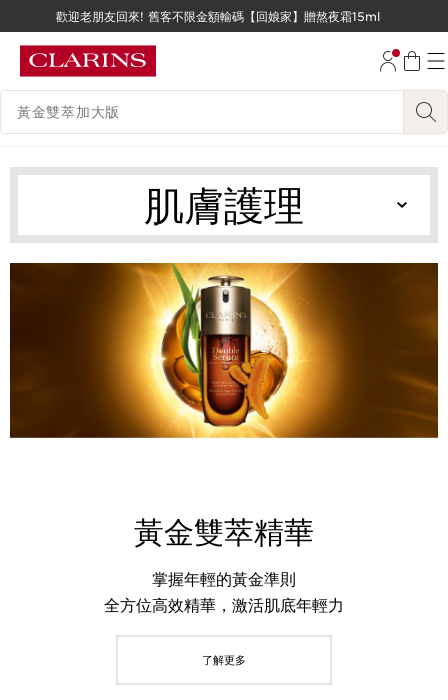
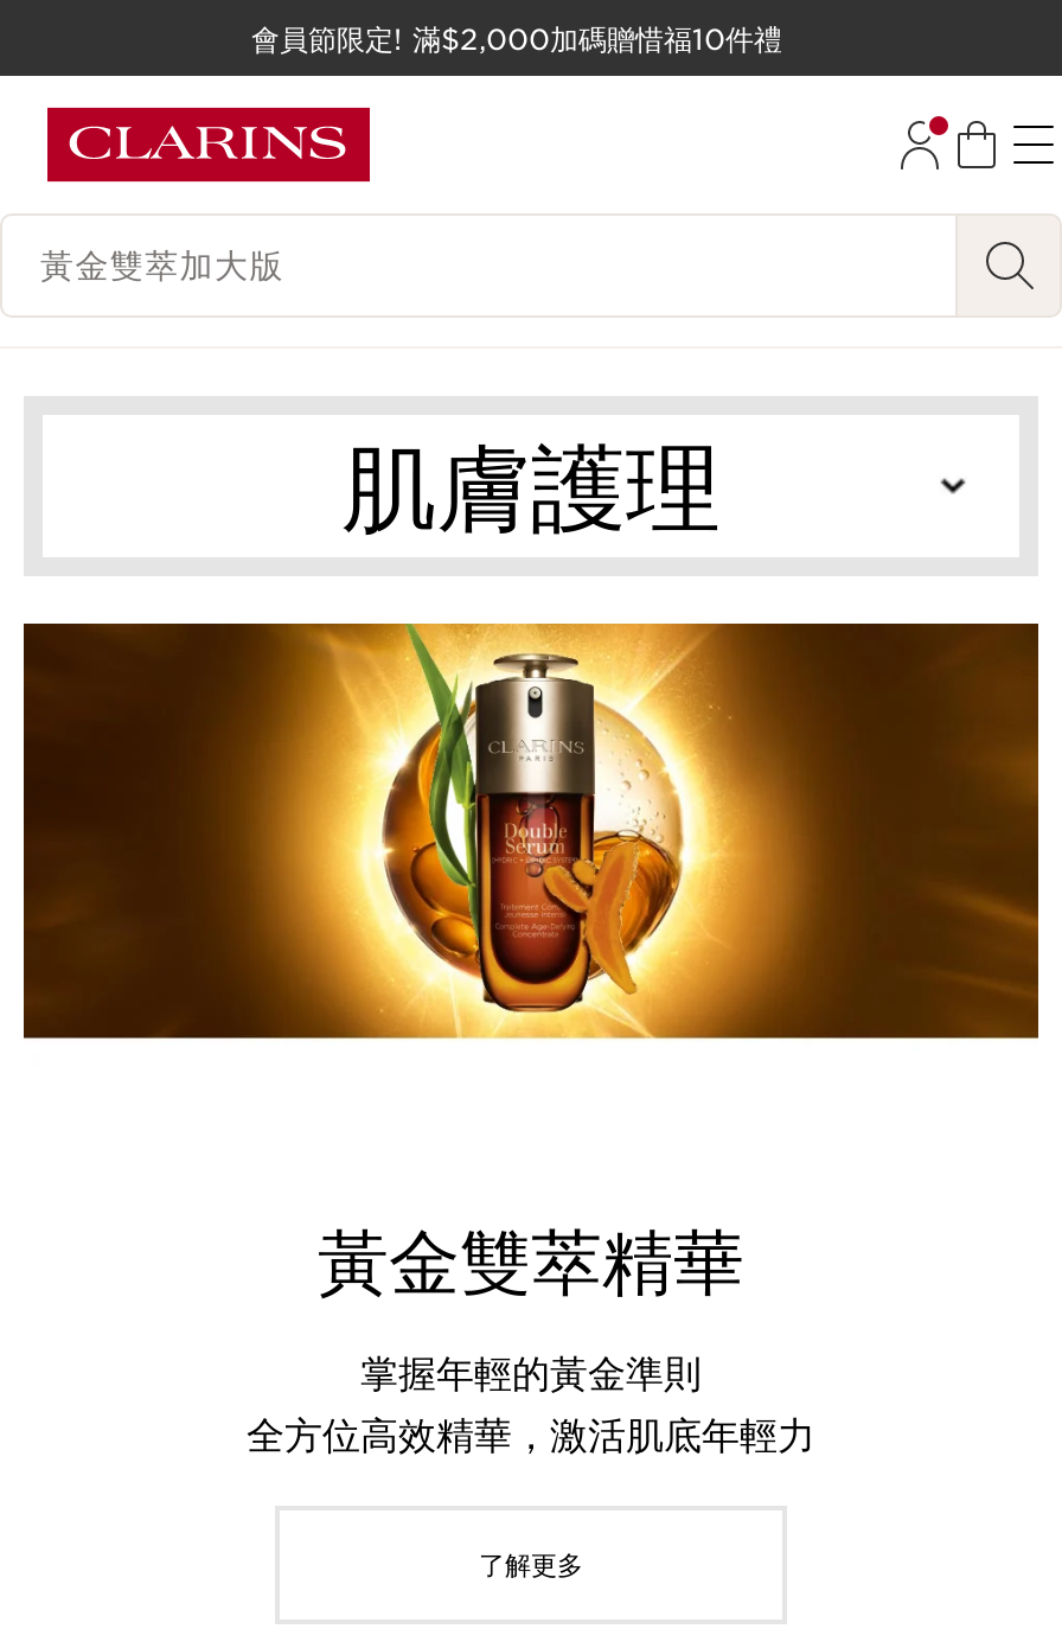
- 歡迎老朋友回來! 舊客不限金額輸碼【回娘家】贈熬夜霜15ml
+ 會員節限定! 滿$2,000加碼贈惜福10件禮
